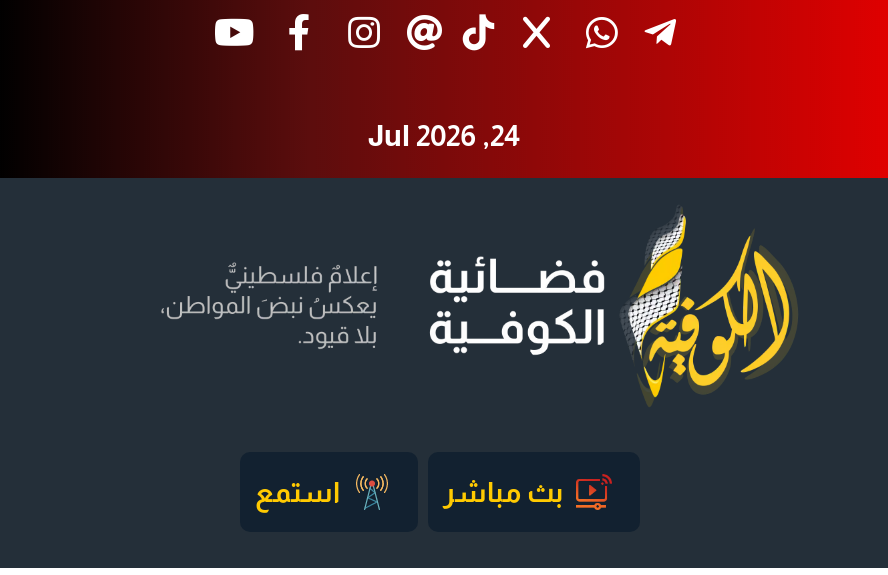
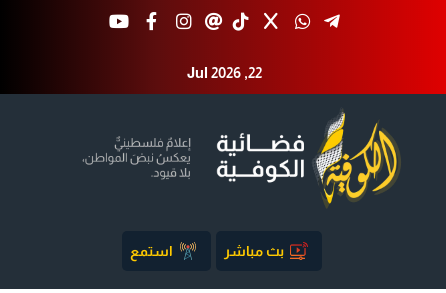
- Jul 2026 ,24
+ Jul 2026 ,22
